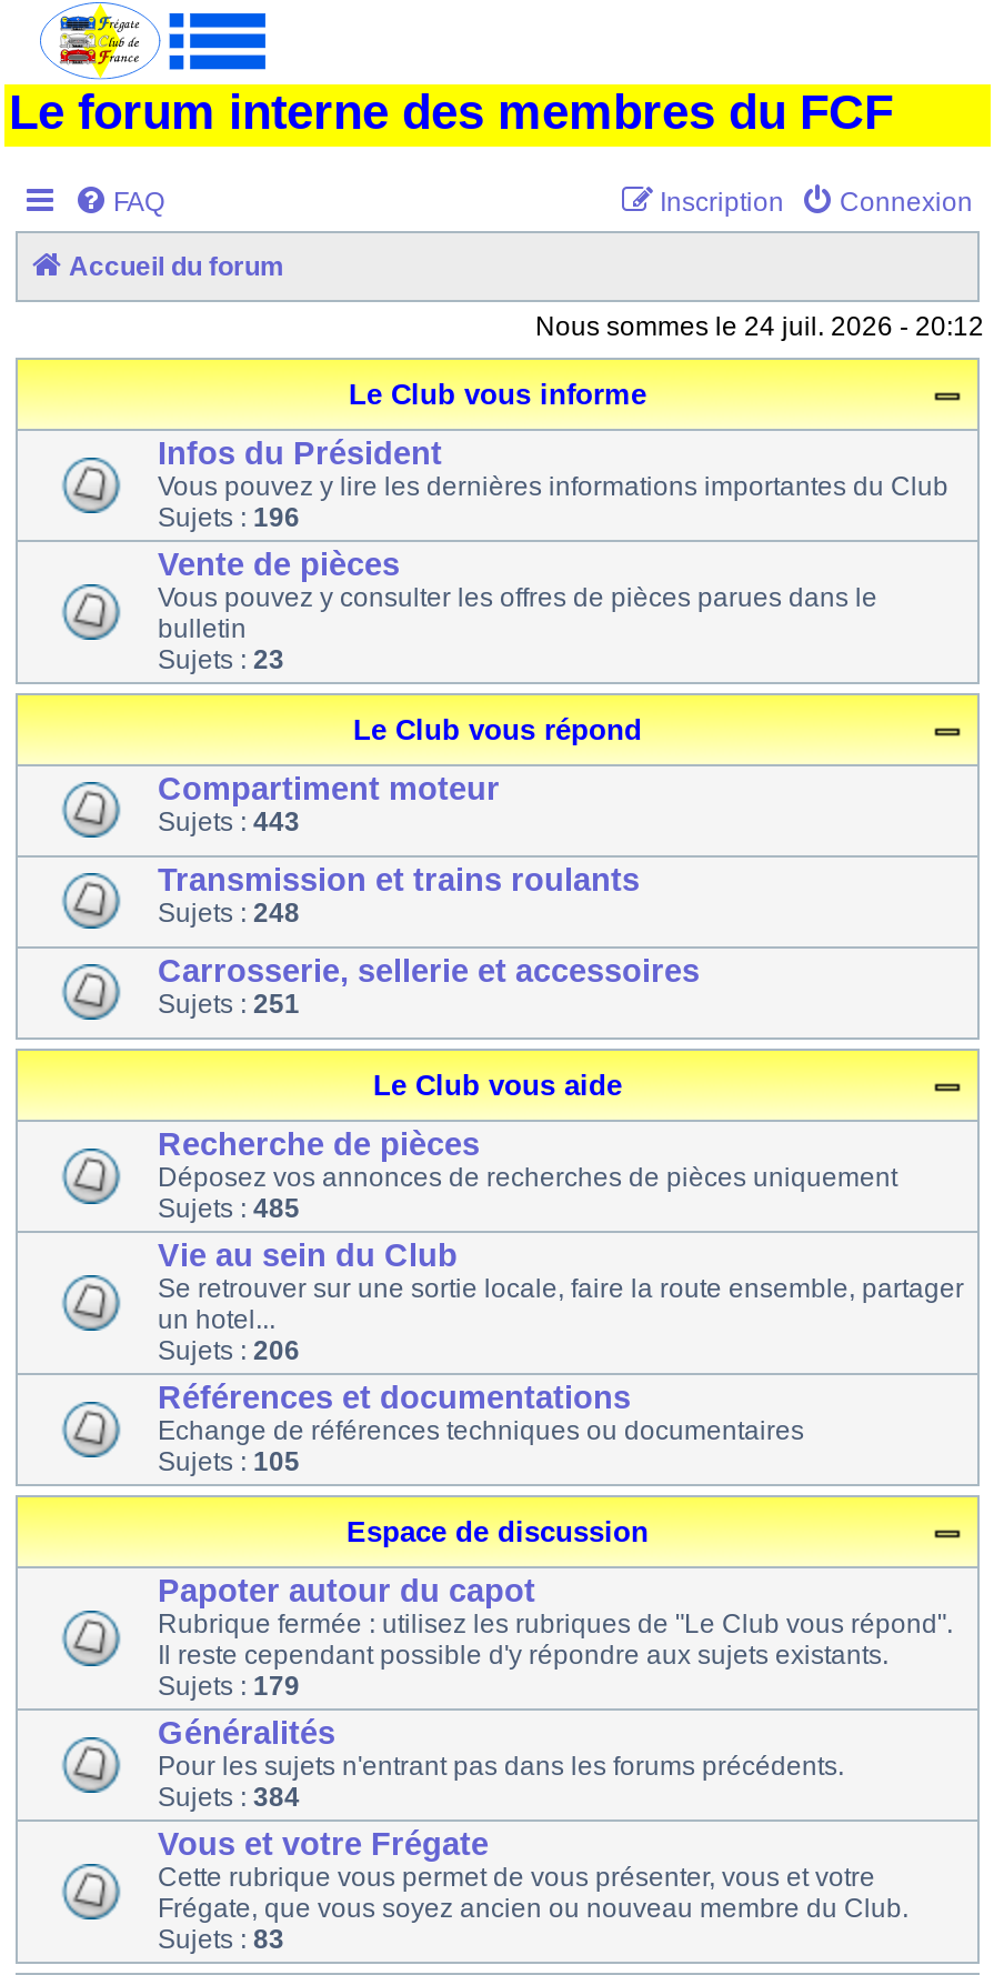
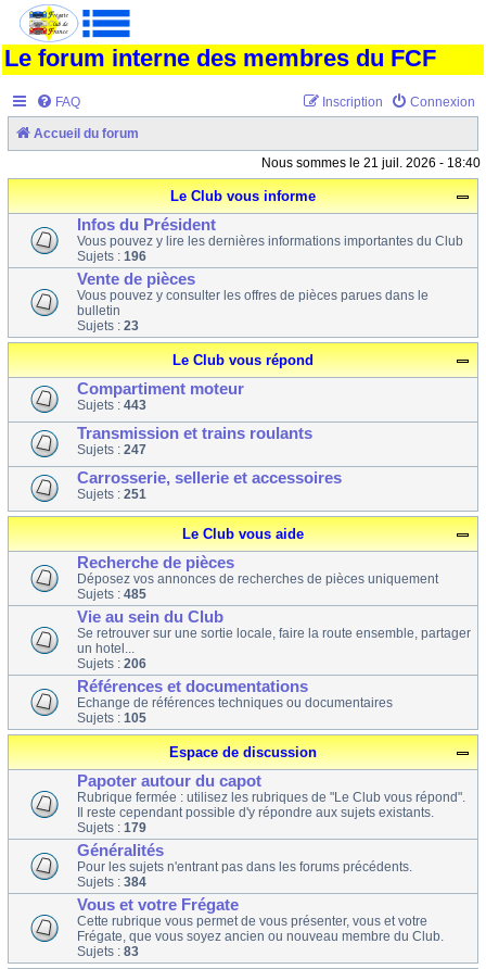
- Nous sommes le 24 juil. 2026 - 20:12
+ Nous sommes le 21 juil. 2026 - 18:40

- Sujets : 248
+ Sujets : 247
